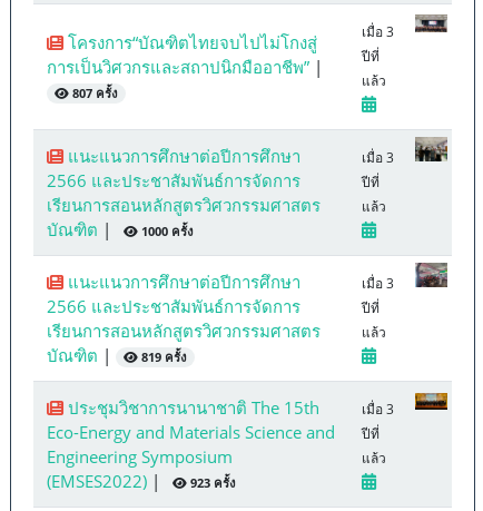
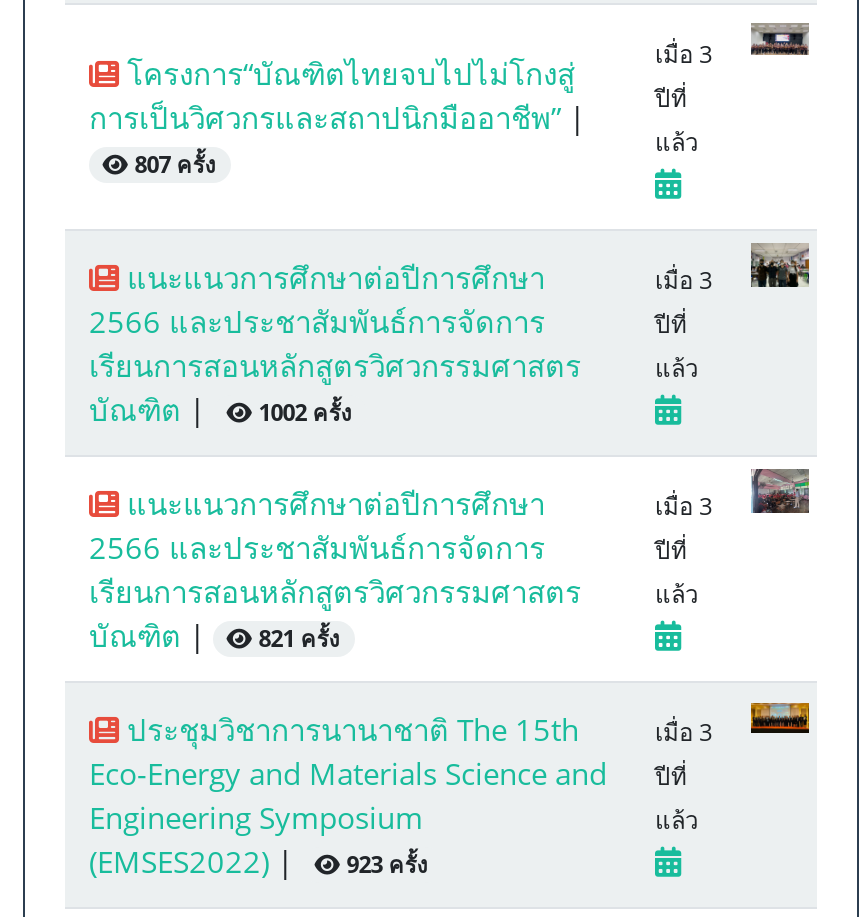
- 1000 ครั้ง
+ 1002 ครั้ง

- 819 ครั้ง
+ 821 ครั้ง
